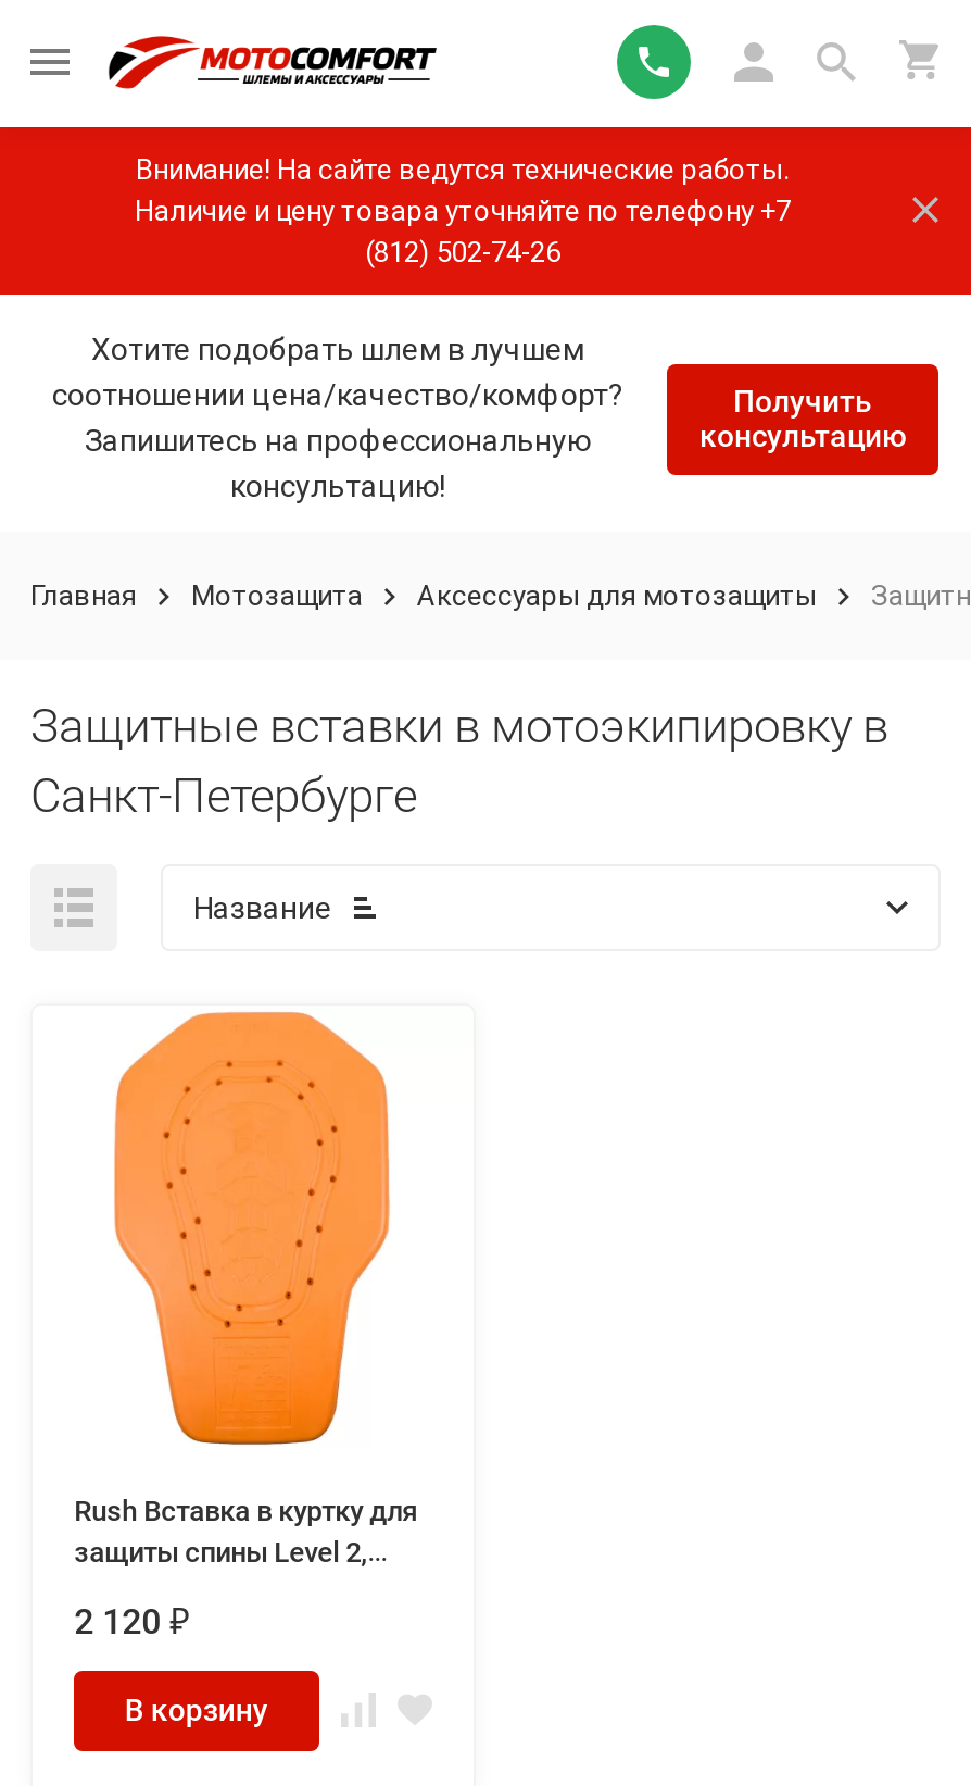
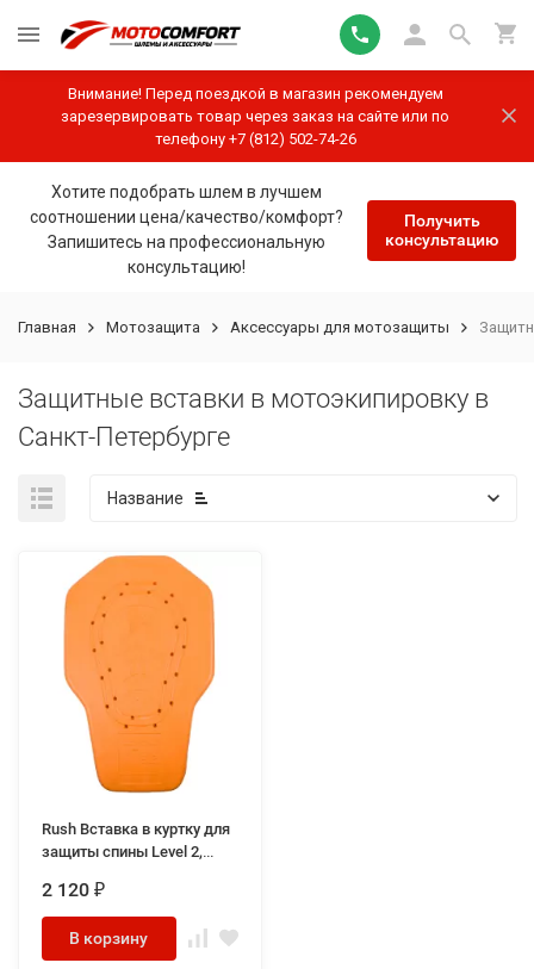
- Внимание! На сайте ведутся технические работы.
- Наличие и цену товара уточняйте по телефону +7
- (812) 502-74-26
+ Внимание! Перед поездкой в магазин рекомендуем
+ зарезервировать товар через заказ на сайте или по
+ телефону +7 (812) 502-74-26
